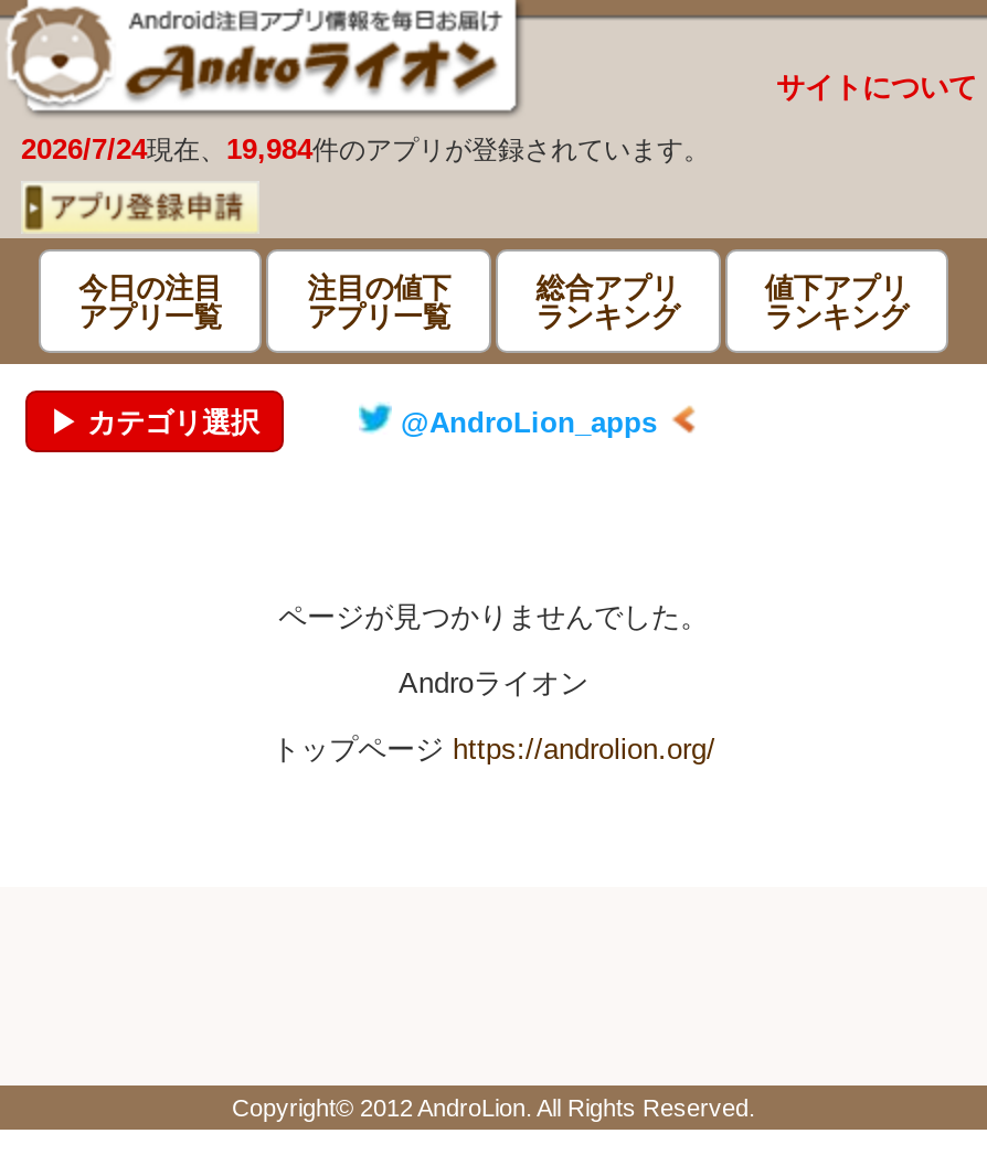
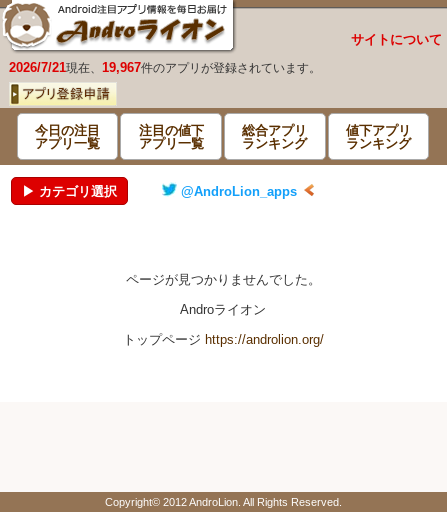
- 2026/7/24現在、19,984件のアプリが登録されています。
+ 2026/7/21現在、19,967件のアプリが登録されています。
